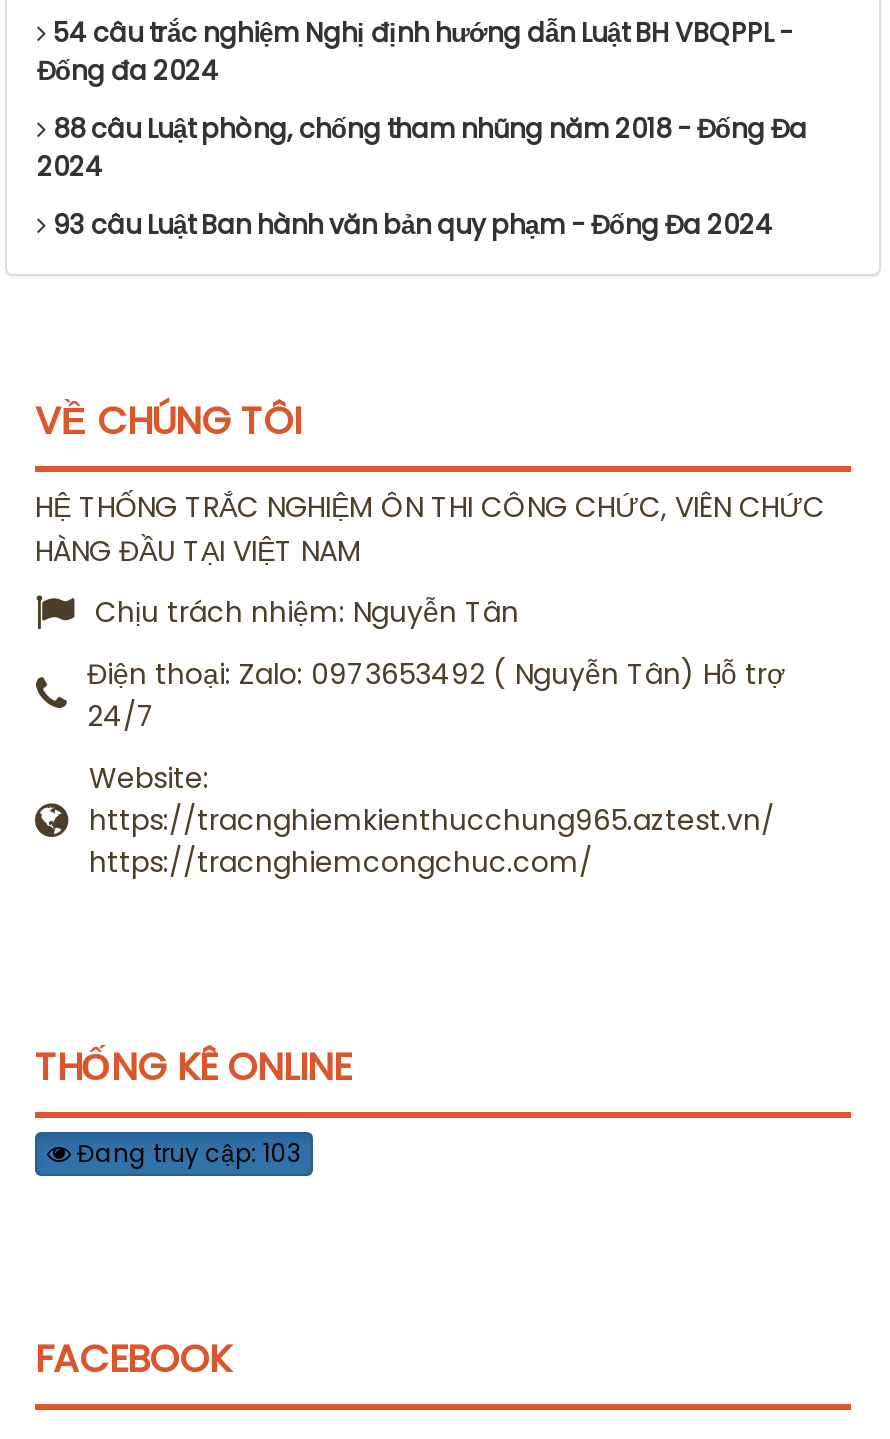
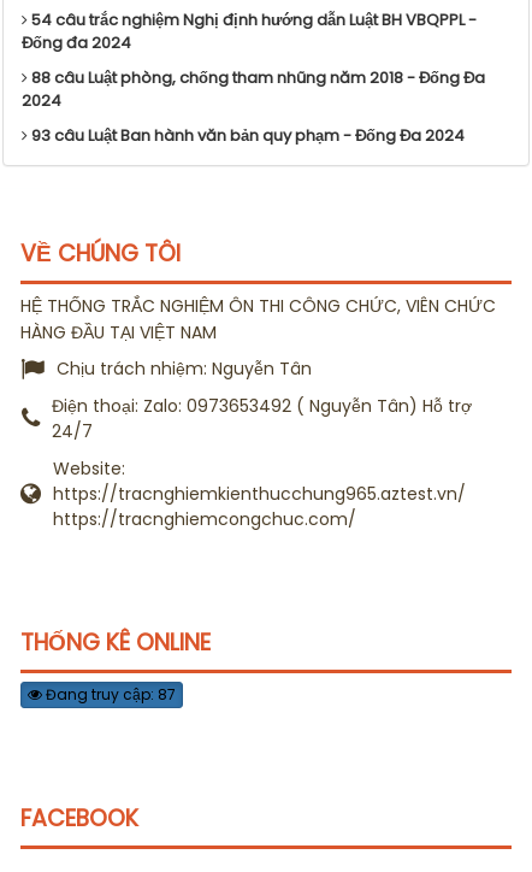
- Đang truy cập: 103
+ Đang truy cập: 87
